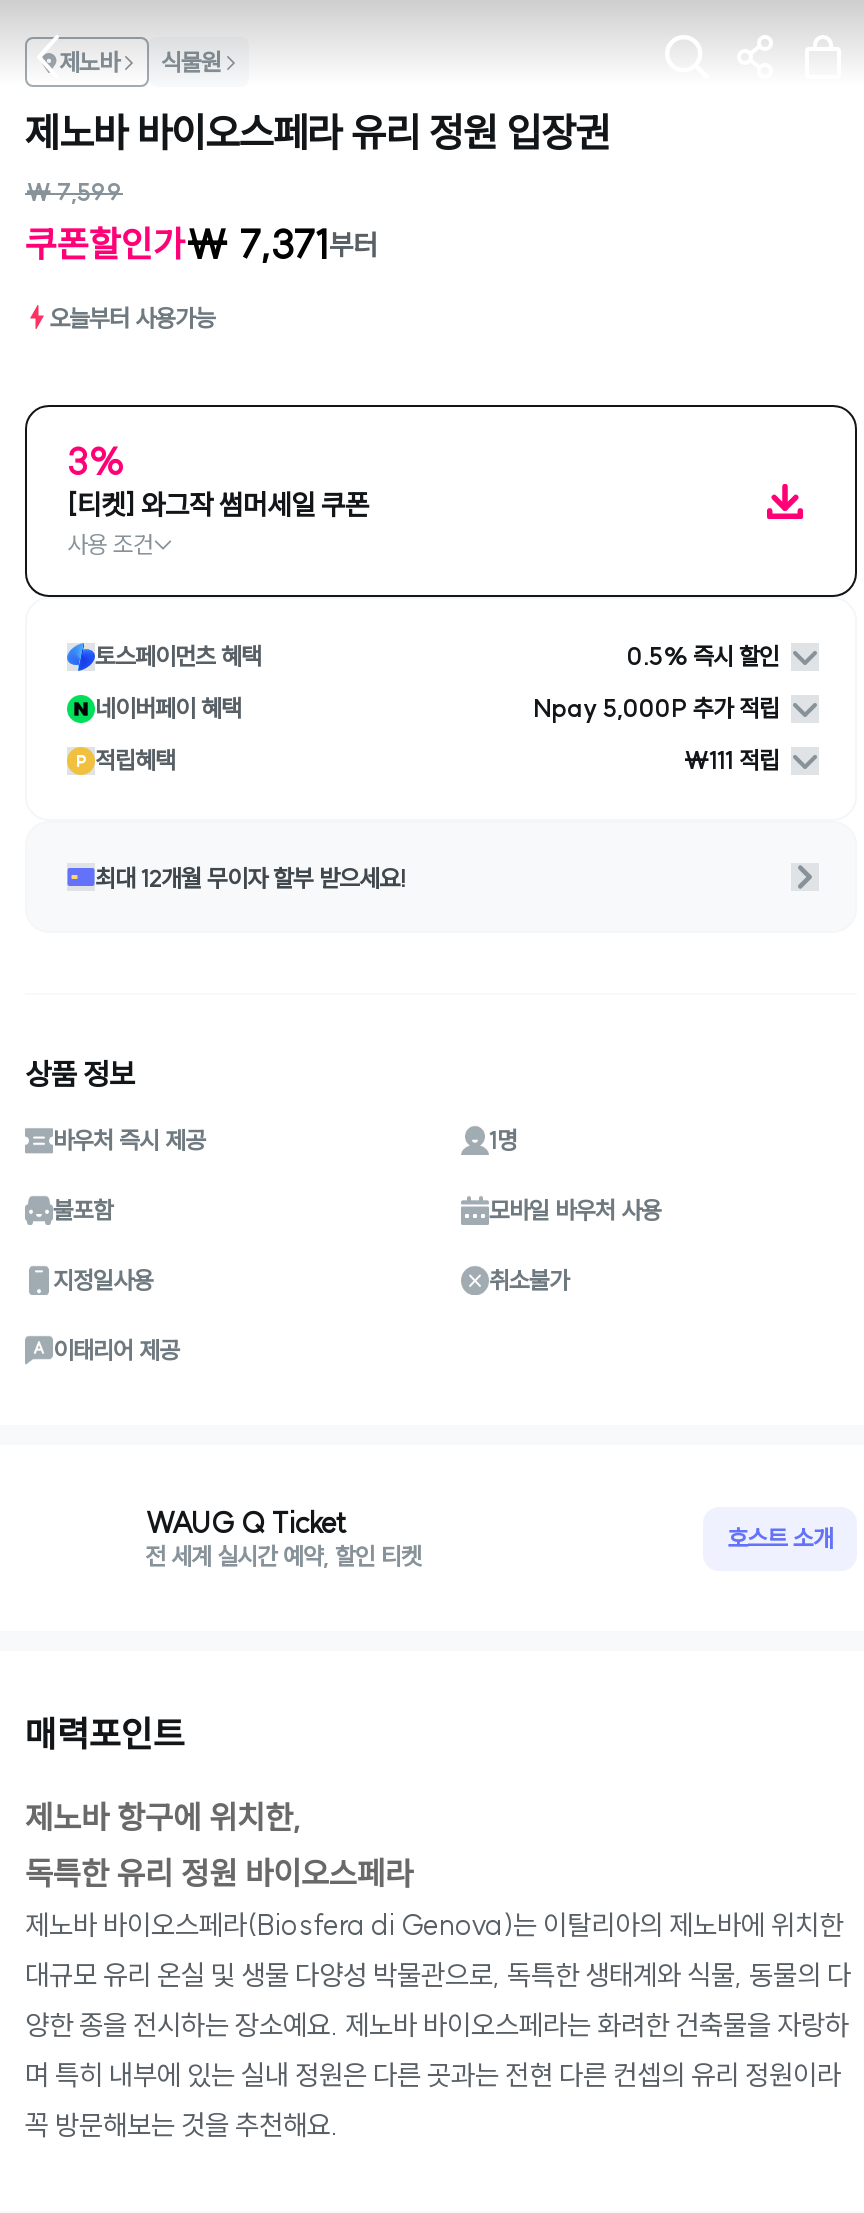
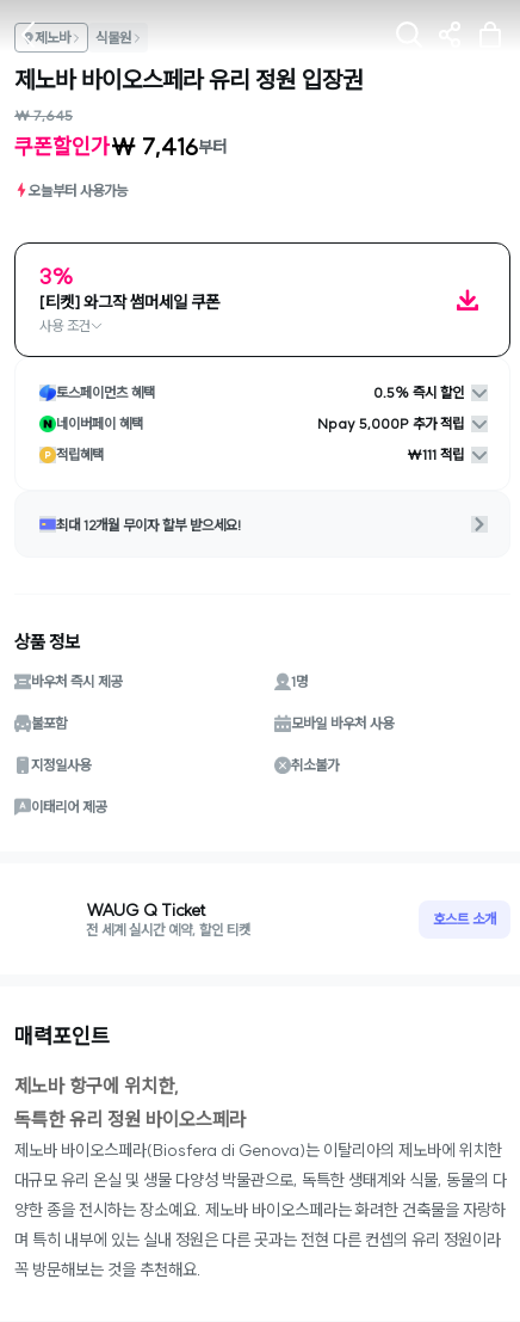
- ₩ 7,599
+ ₩ 7,645

- 쿠폰할인가₩ 7,371부터
+ 쿠폰할인가₩ 7,416부터
